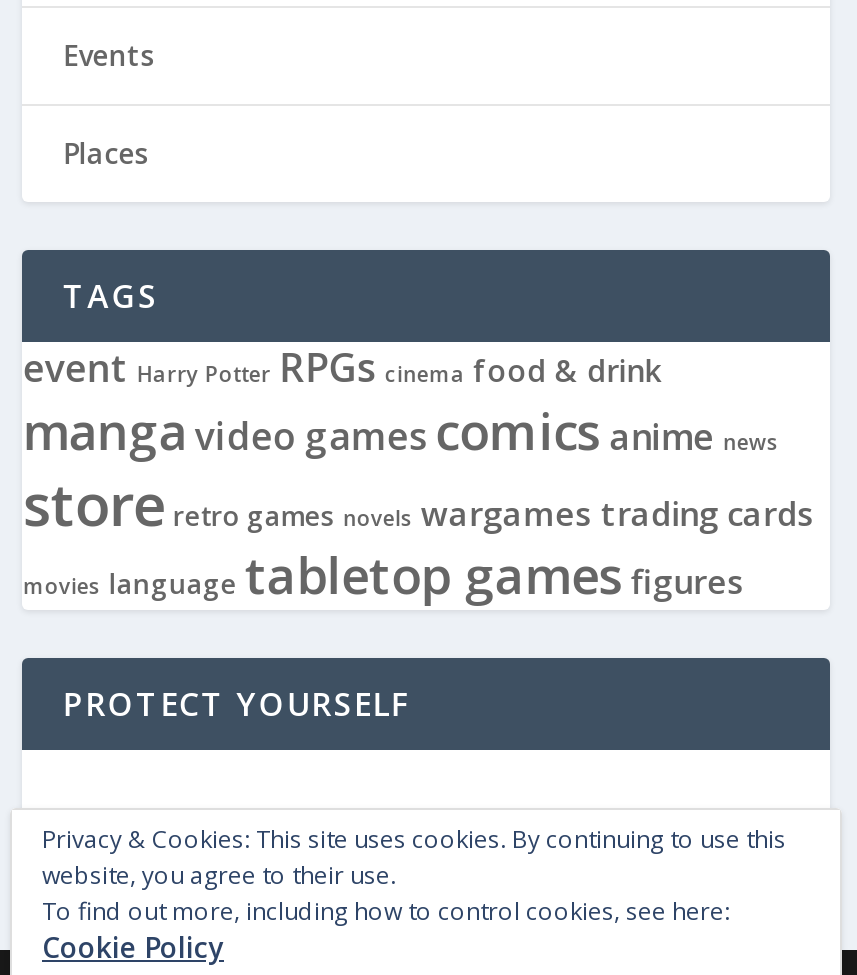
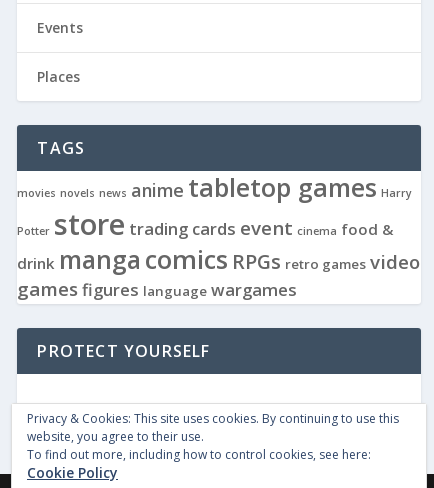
- event Harry Potter RPGs cinema food & drink
- manga video games comics anime news
- store retro games novels wargames trading cards
- movies language tabletop games figures
+ movies novels news anime tabletop games Harry
+ Potter store trading cards event cinema food &
+ drink manga comics RPGs retro games video
+ games figures language wargames
